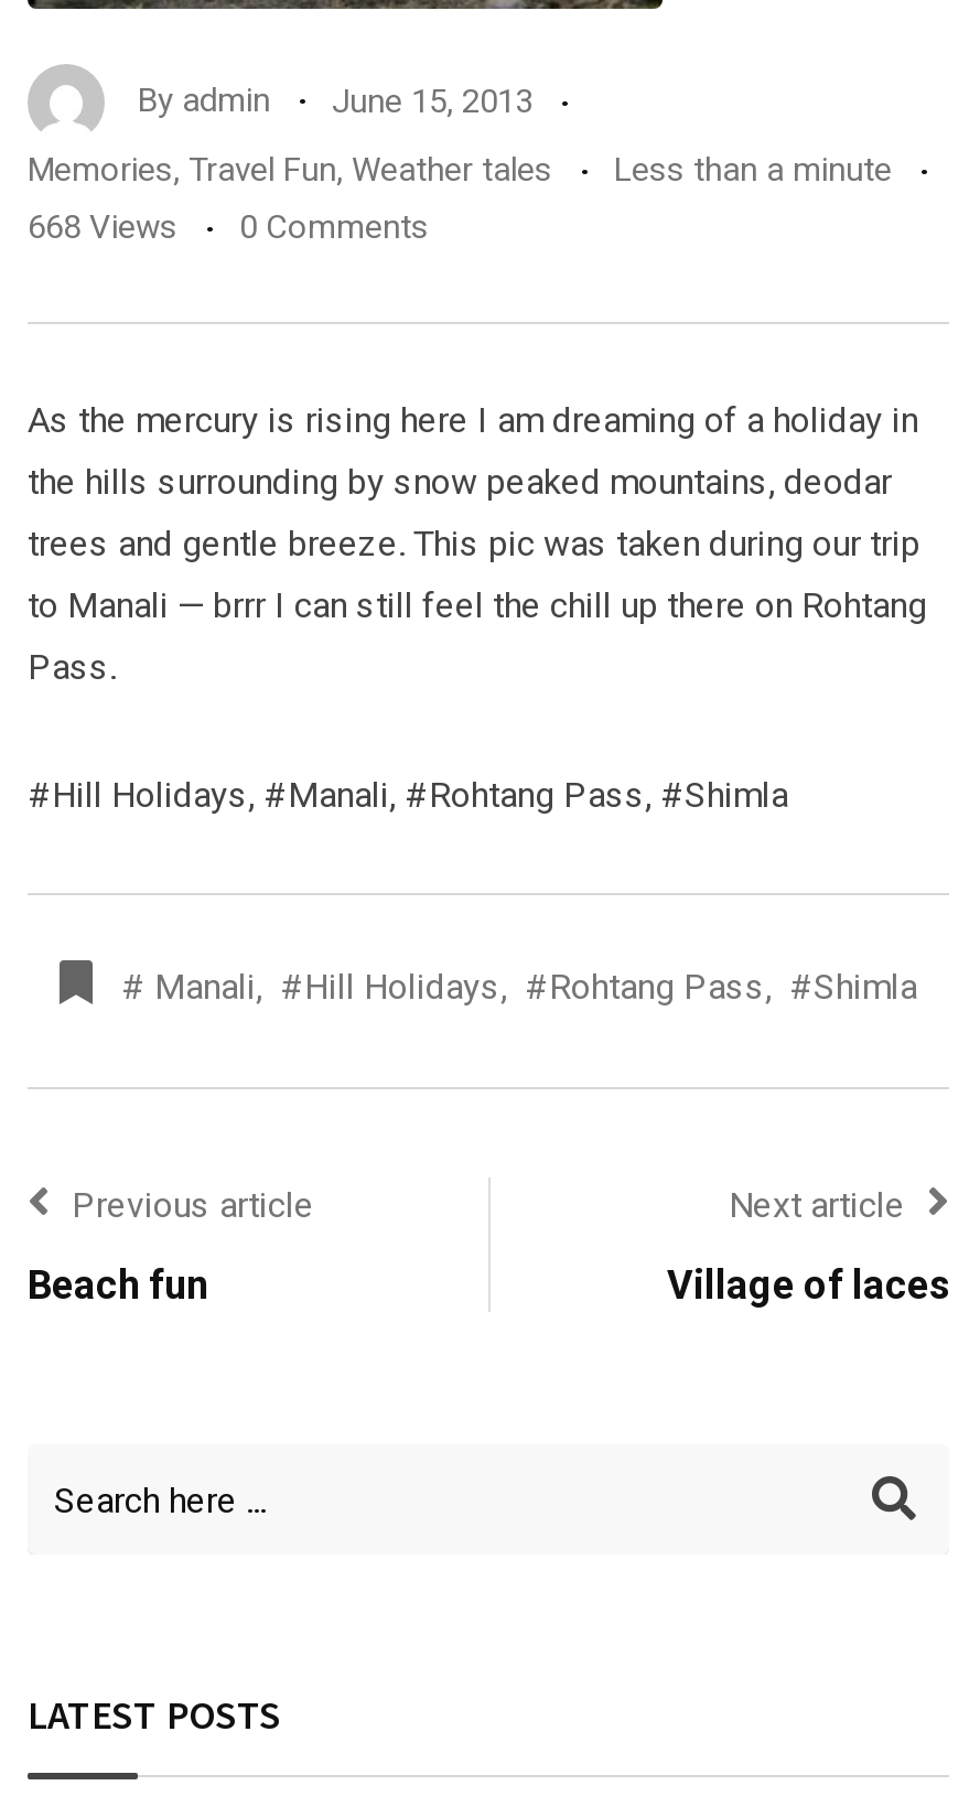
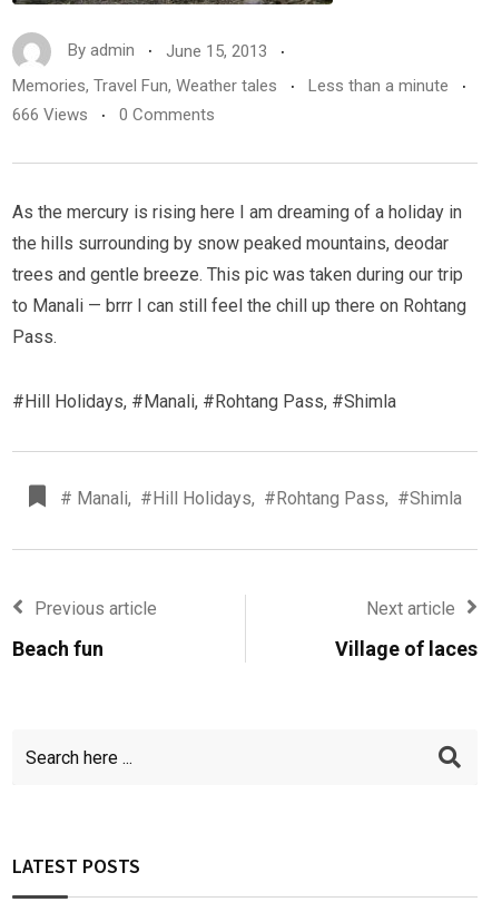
- 668 Views 0 Comments
+ 666 Views 0 Comments
